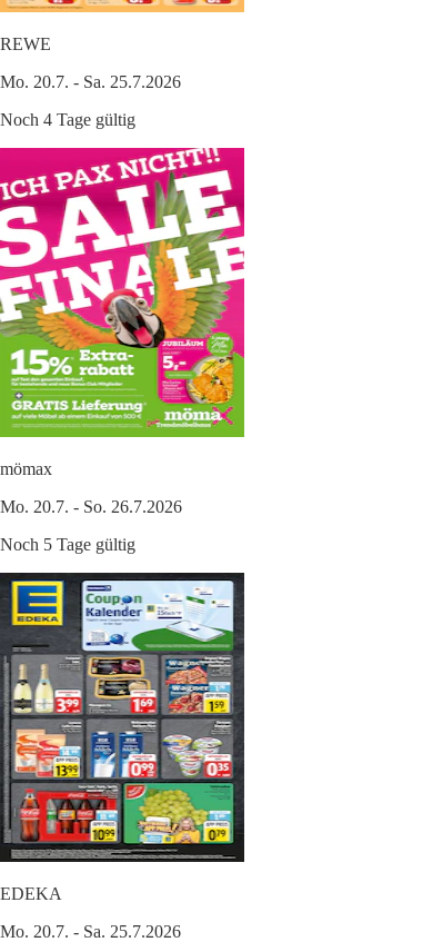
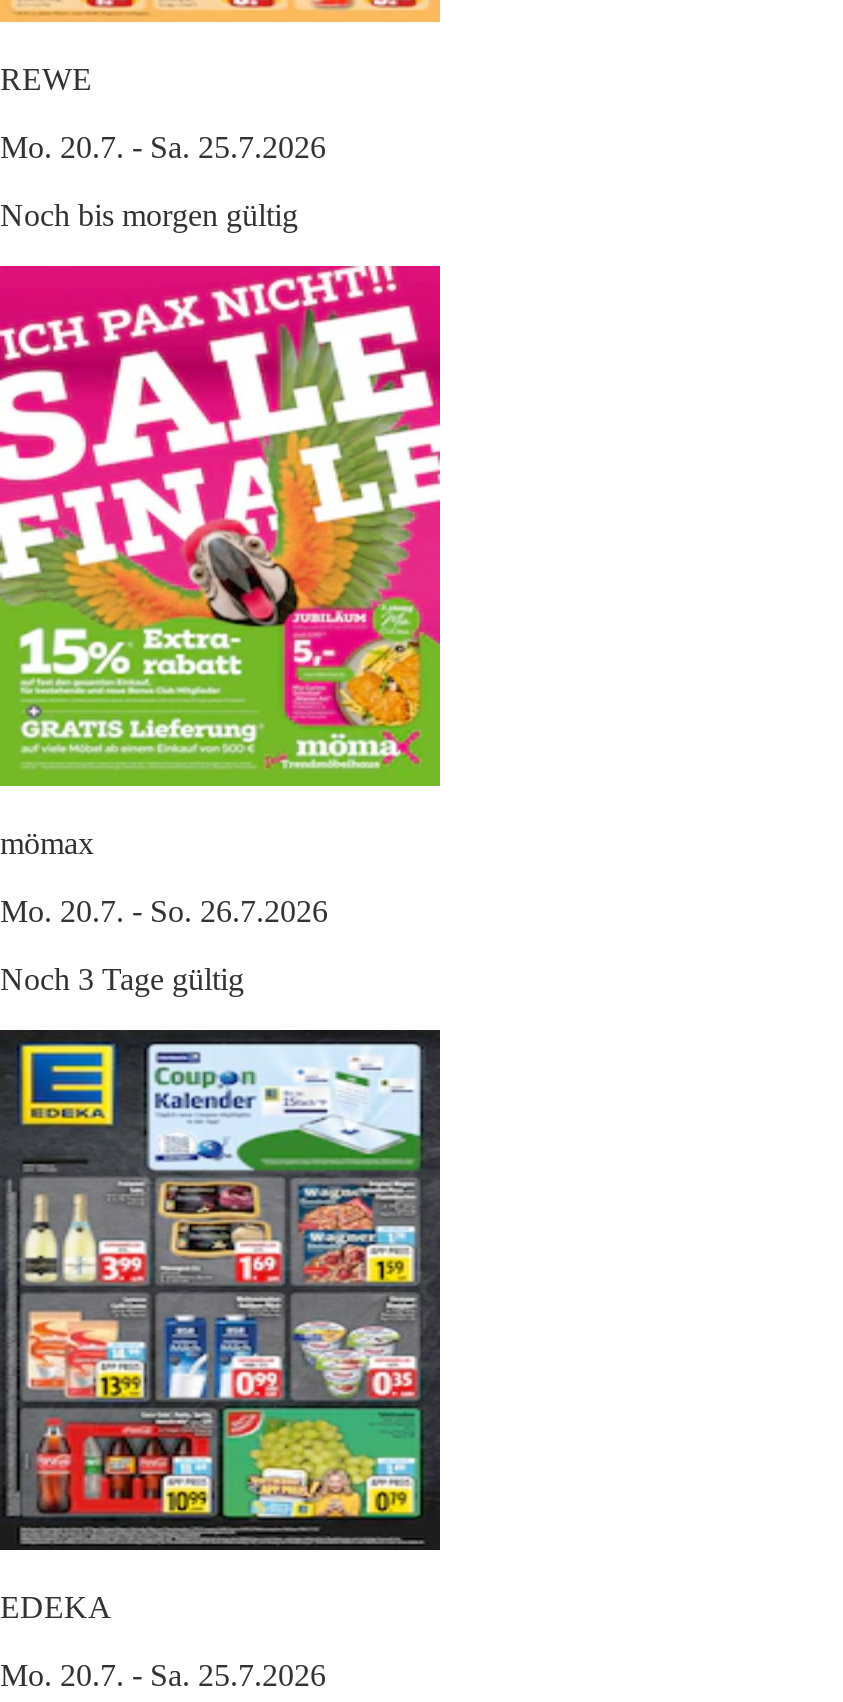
- Noch 4 Tage gültig
+ Noch bis morgen gültig

- Noch 5 Tage gültig
+ Noch 3 Tage gültig
